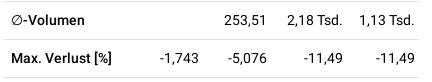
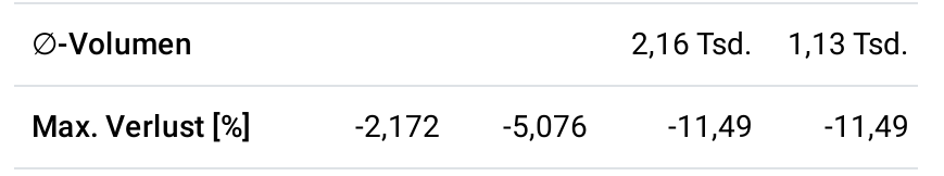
- 253,51
- 2,18 Tsd.
+ 2,16 Tsd.

- -1,743 -5,076
+ -2,172 -5,076
